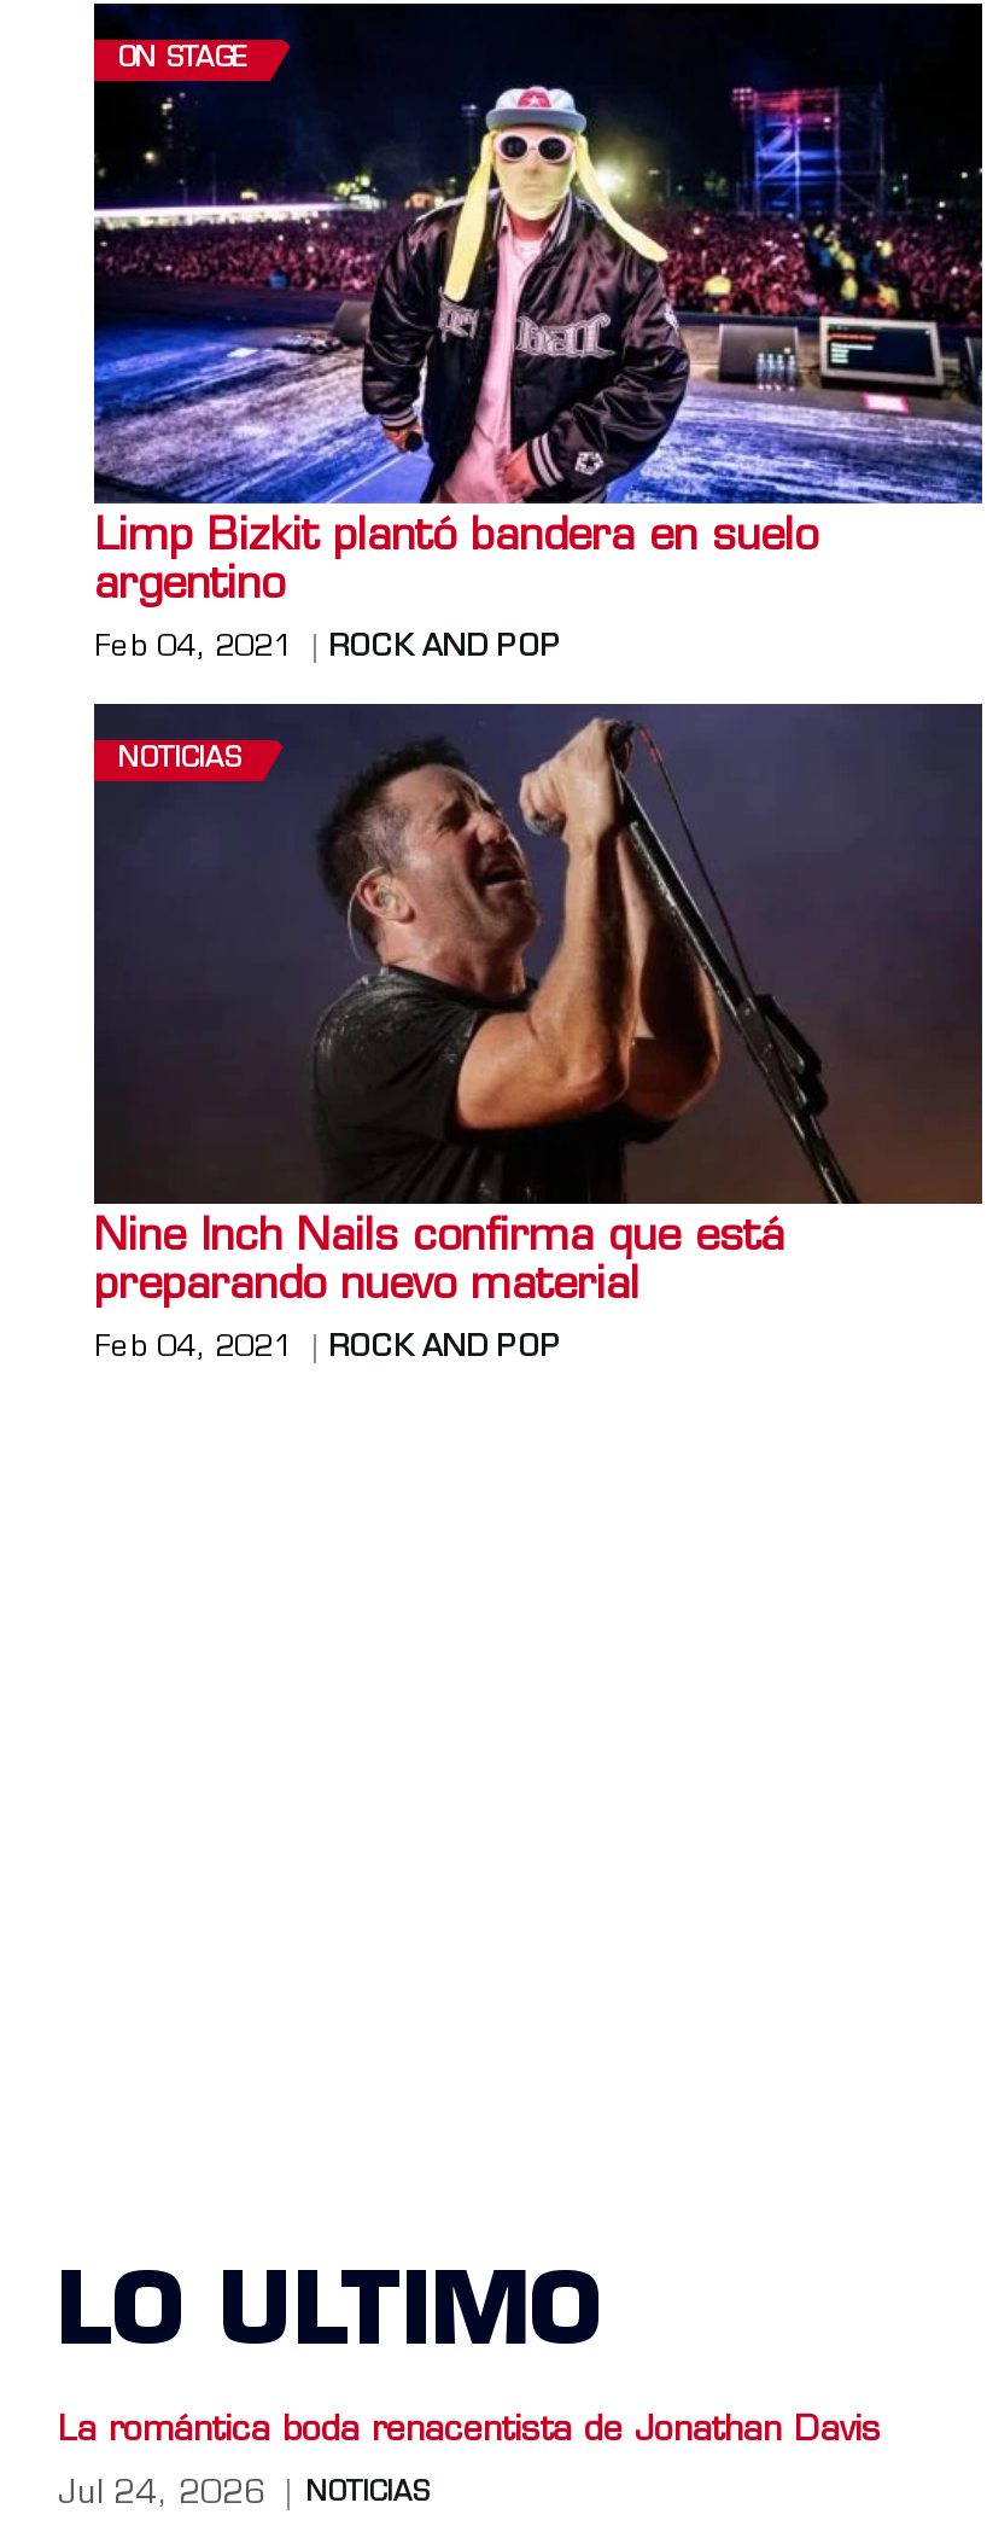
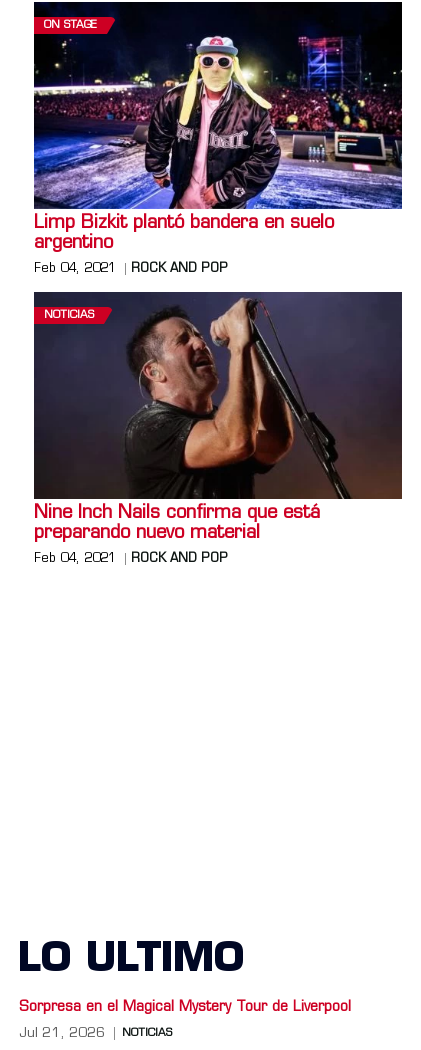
- La romántica boda renacentista de Jonathan Davis
+ Sorpresa en el Magical Mystery Tour de Liverpool

- Jul 24, 2026 NOTICIAS
+ Jul 21, 2026 NOTICIAS
